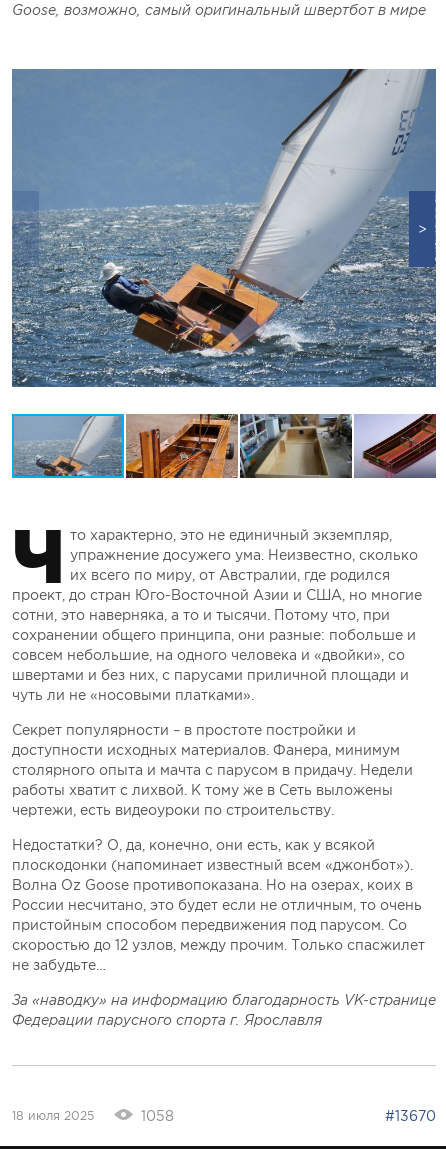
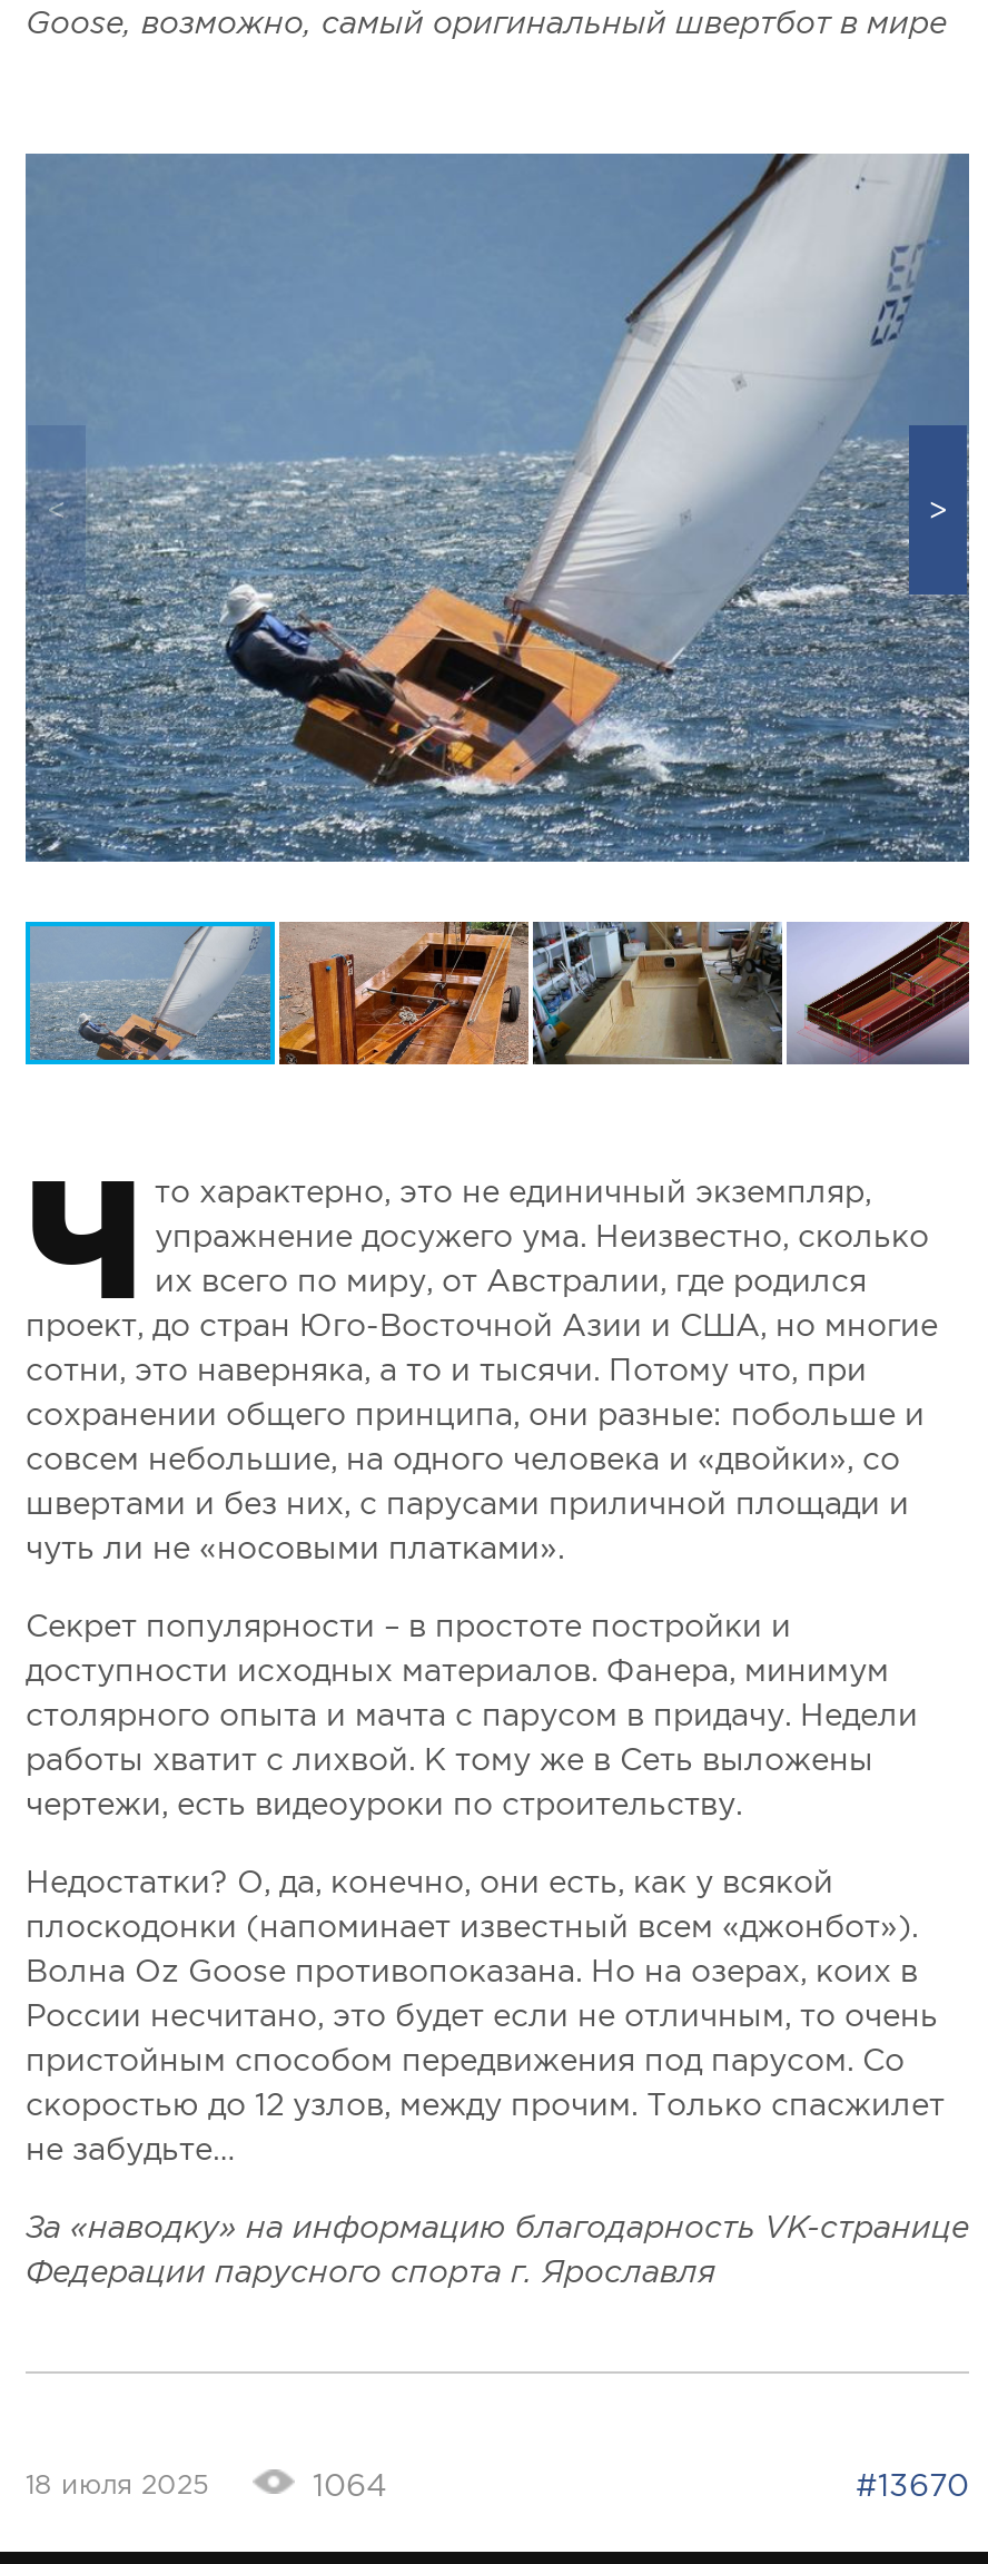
- 1058
+ 1064
